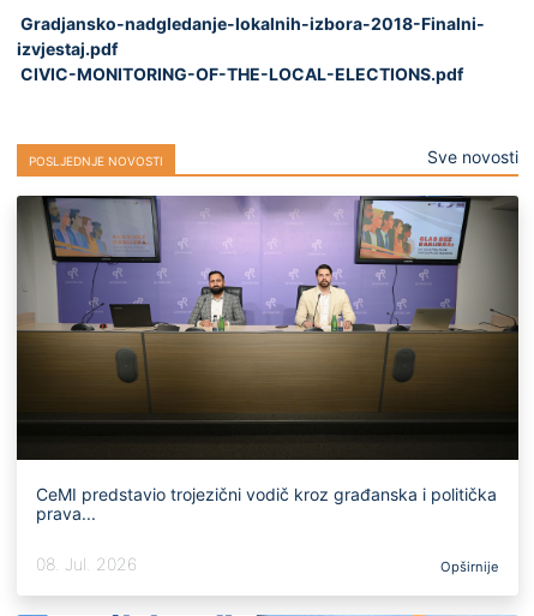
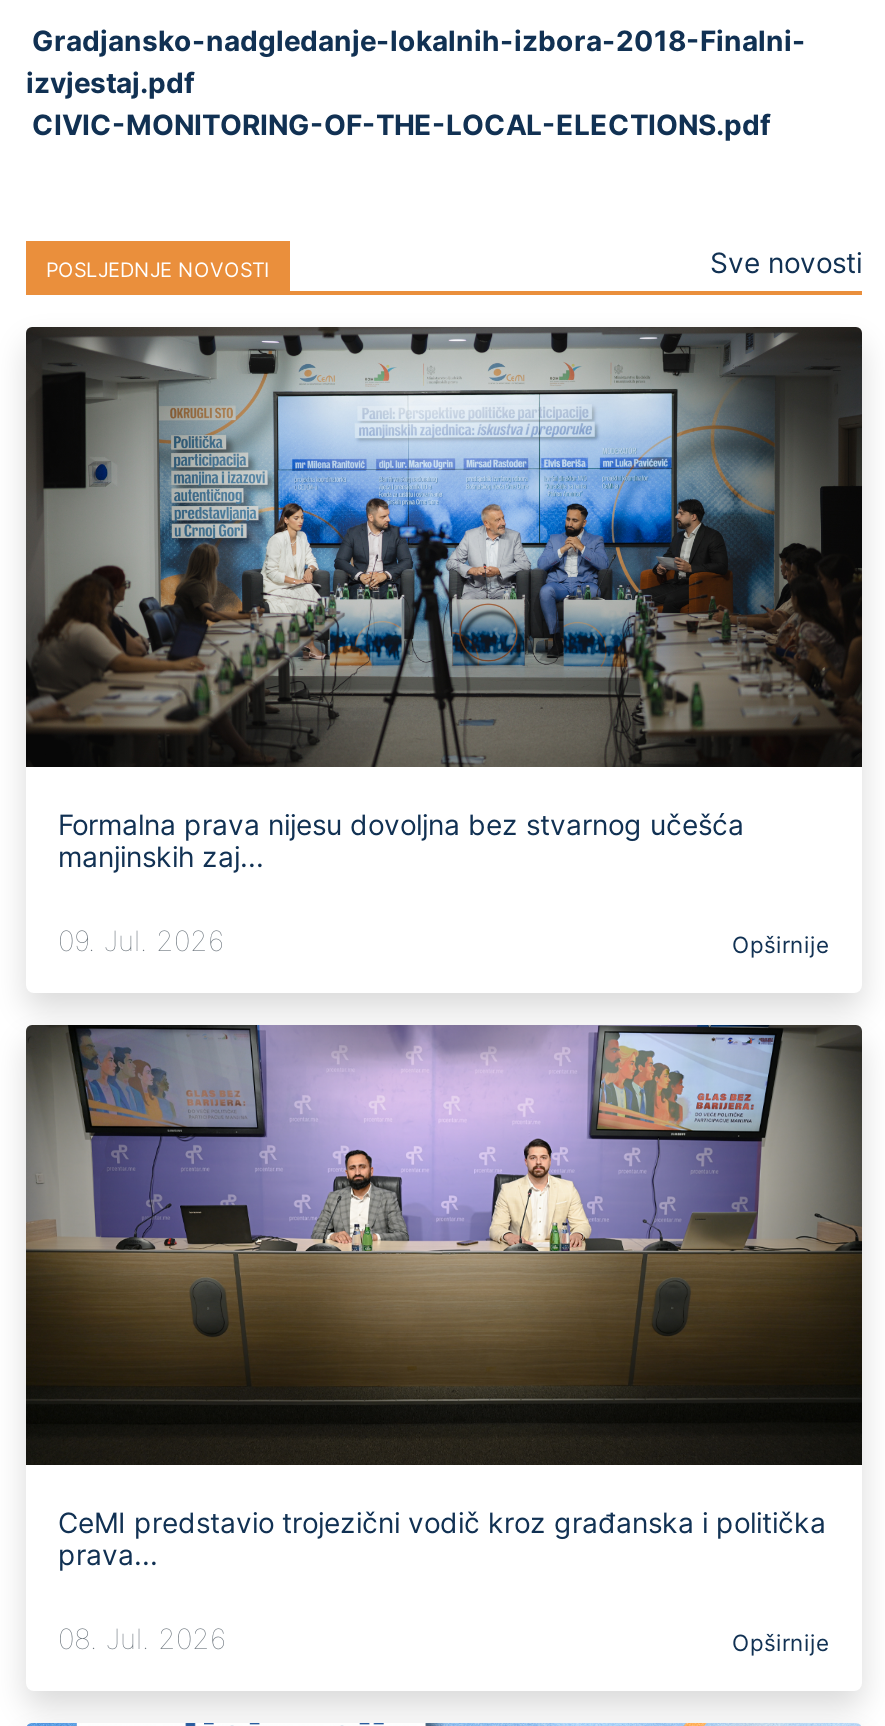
+ [image]
+ Formalna prava nijesu dovoljna bez stvarnog učešća
+ manjinskih zaj...
+ 09. Jul. 2026
+ Opširnije
